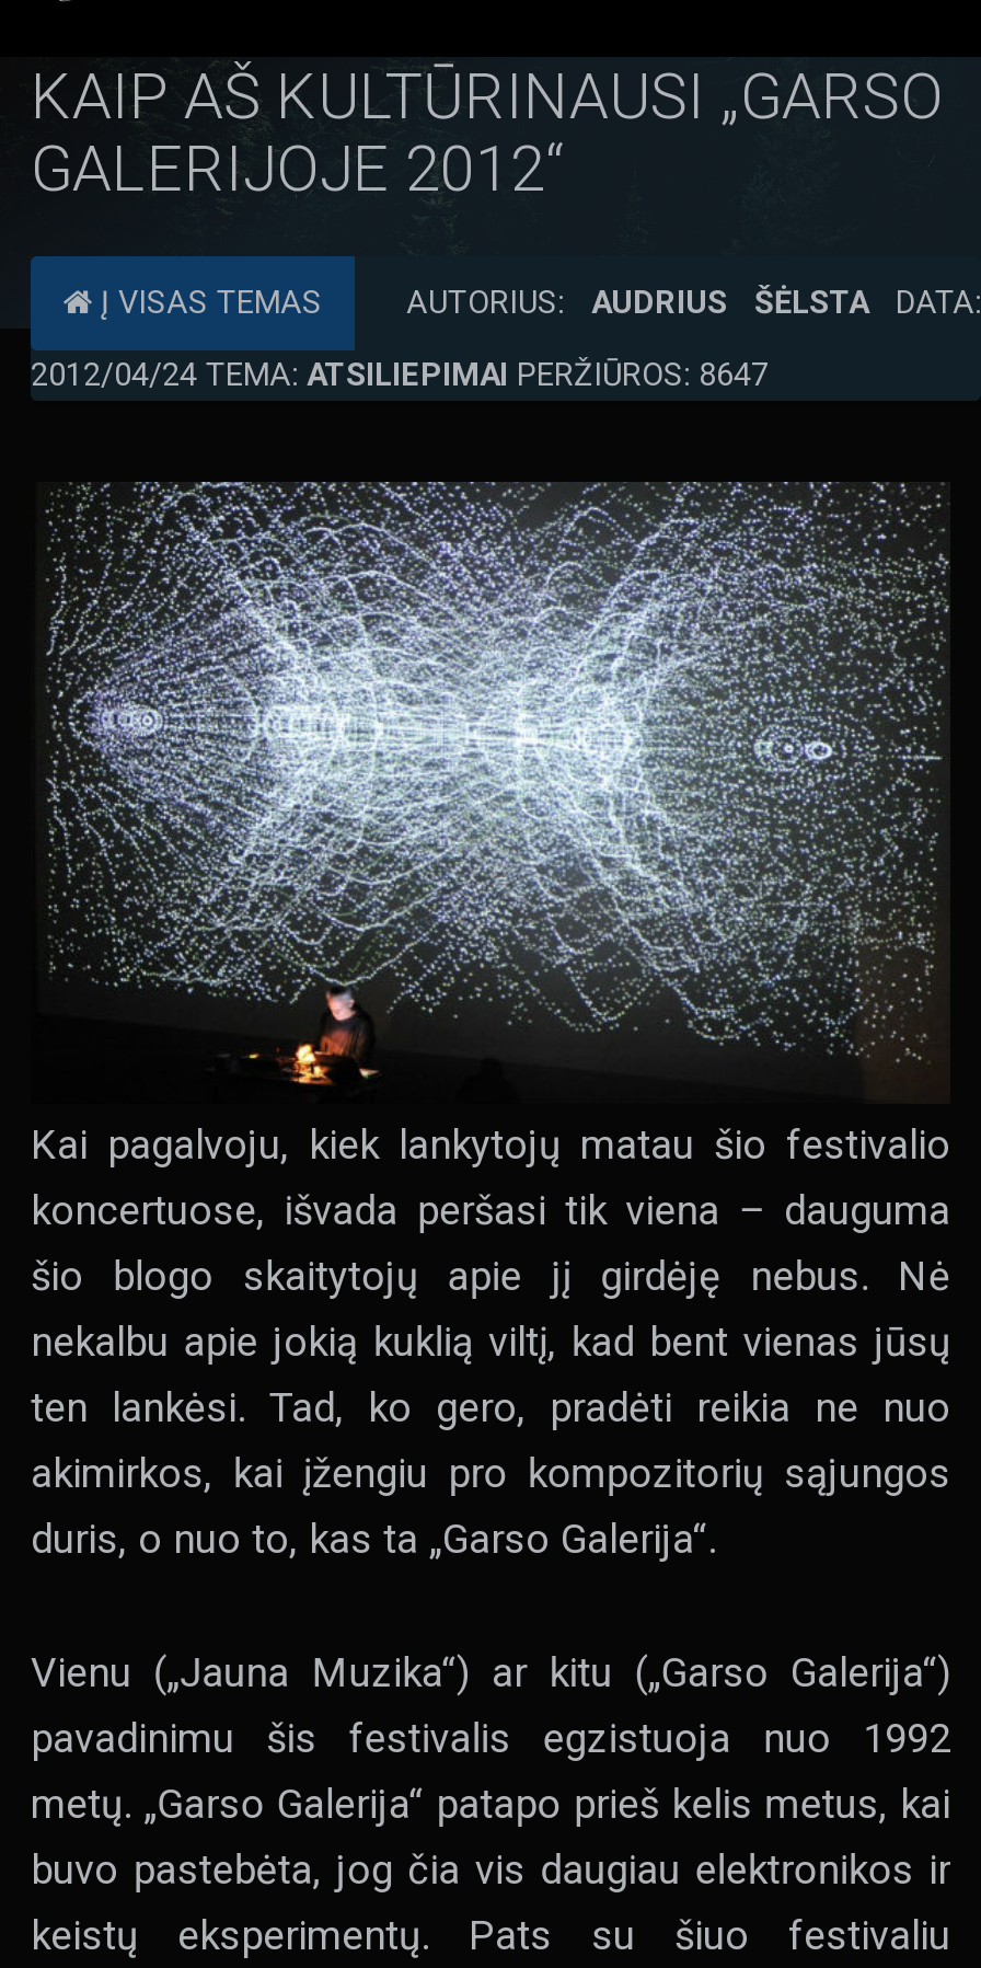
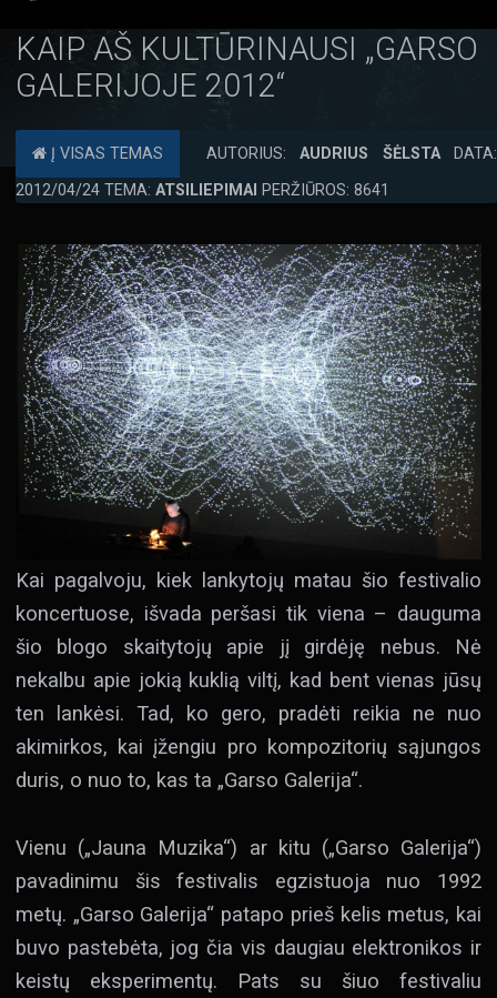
- 2012/04/24 TEMA: ATSILIEPIMAI PERŽIŪROS: 8647
+ 2012/04/24 TEMA: ATSILIEPIMAI PERŽIŪROS: 8641
